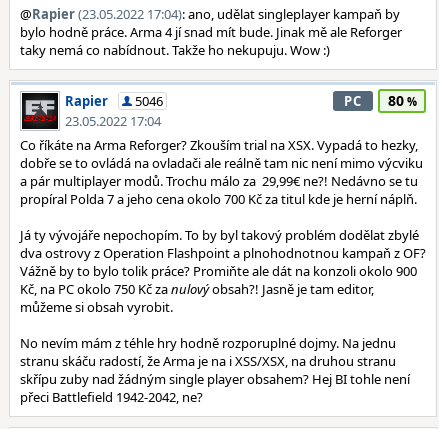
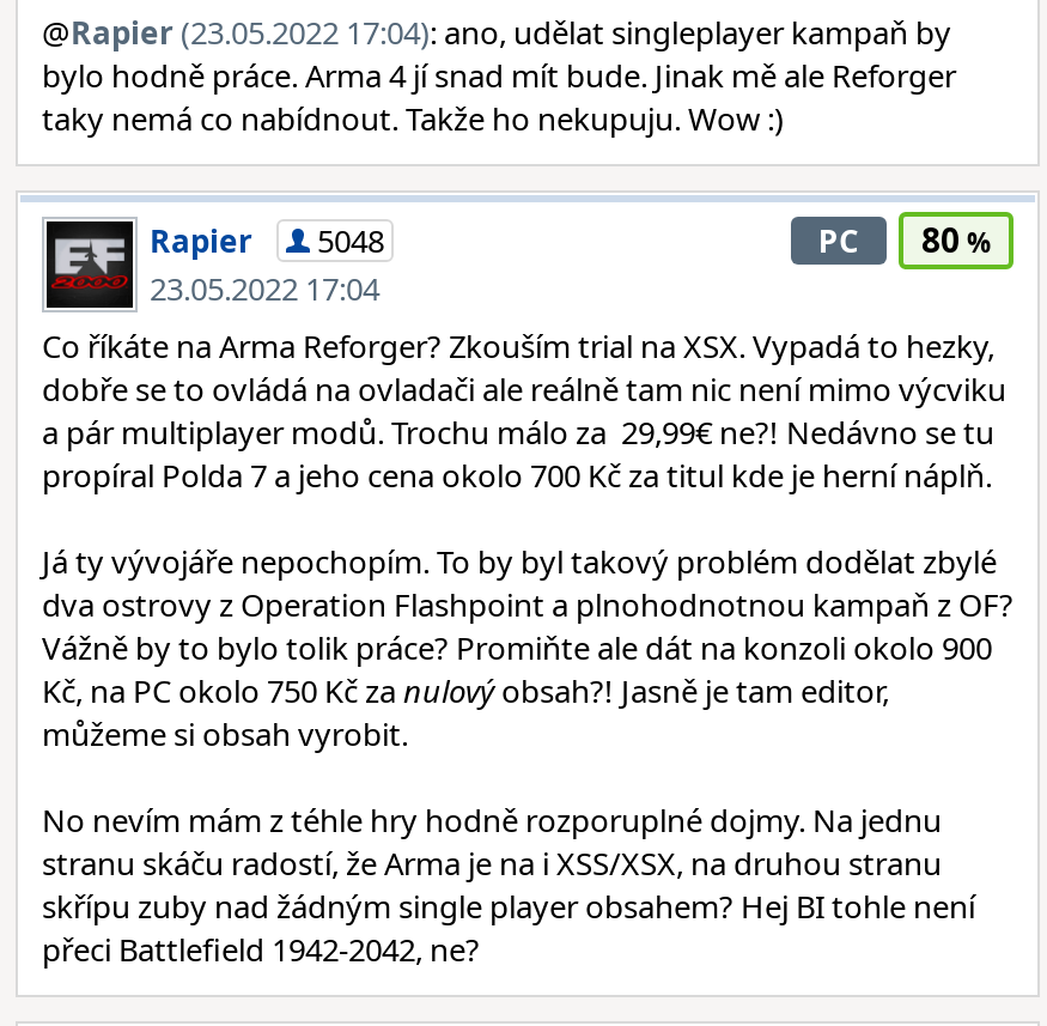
- Rapier 5046
+ Rapier 5048
